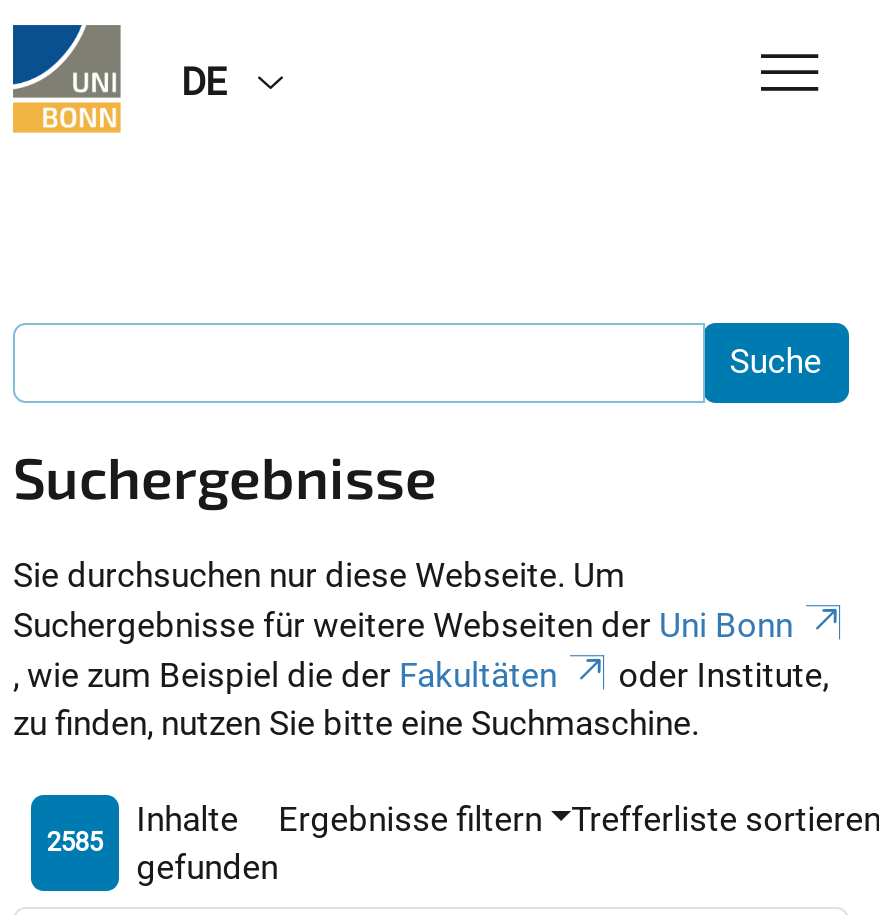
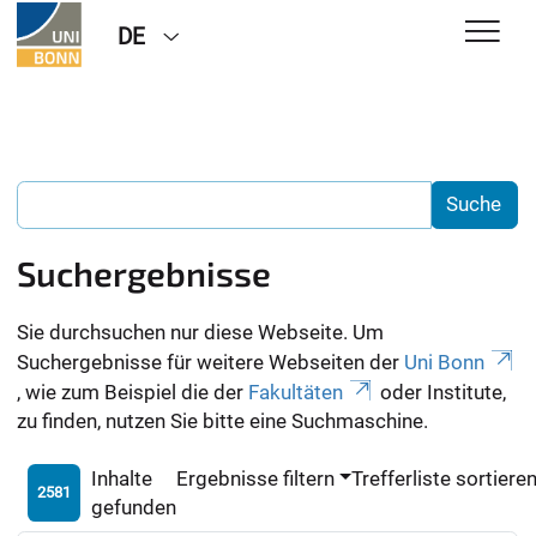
- 2585
+ 2581
